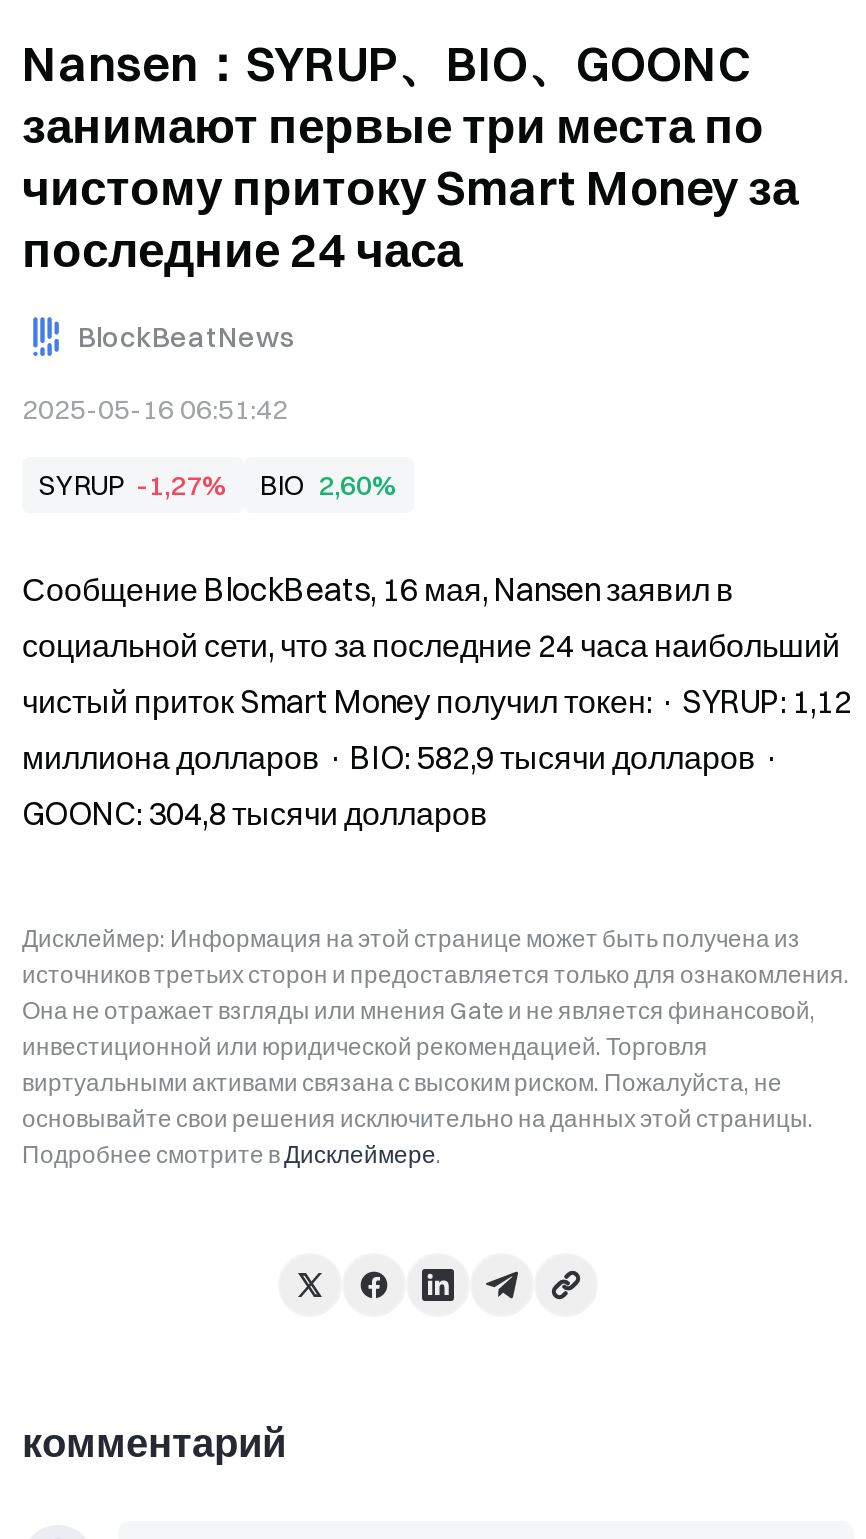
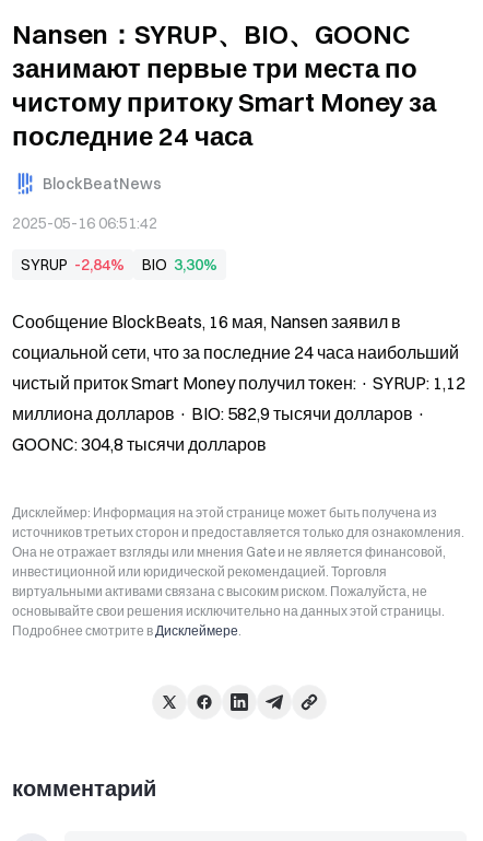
- SYRUP -1,27%
+ SYRUP -2,84%

- BIO 2,60%
+ BIO 3,30%
